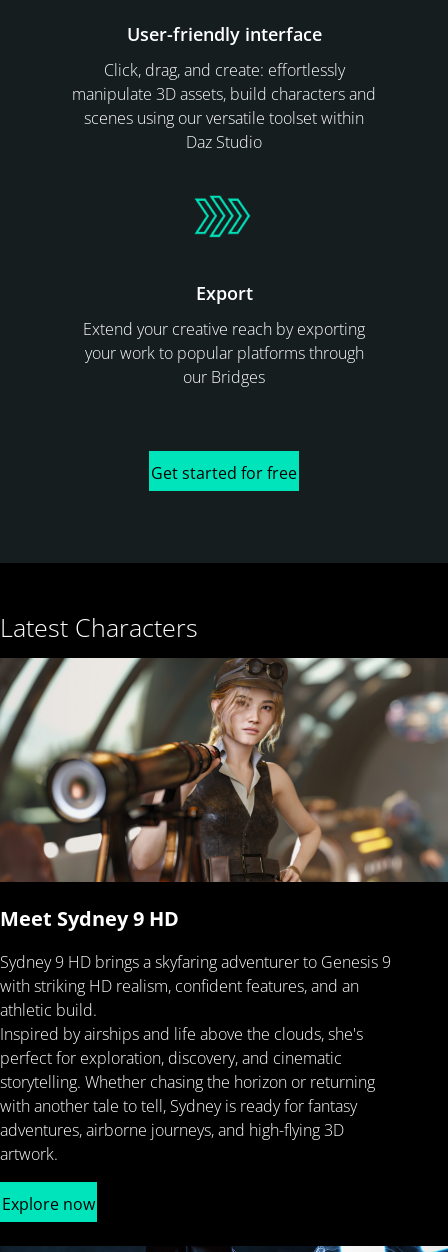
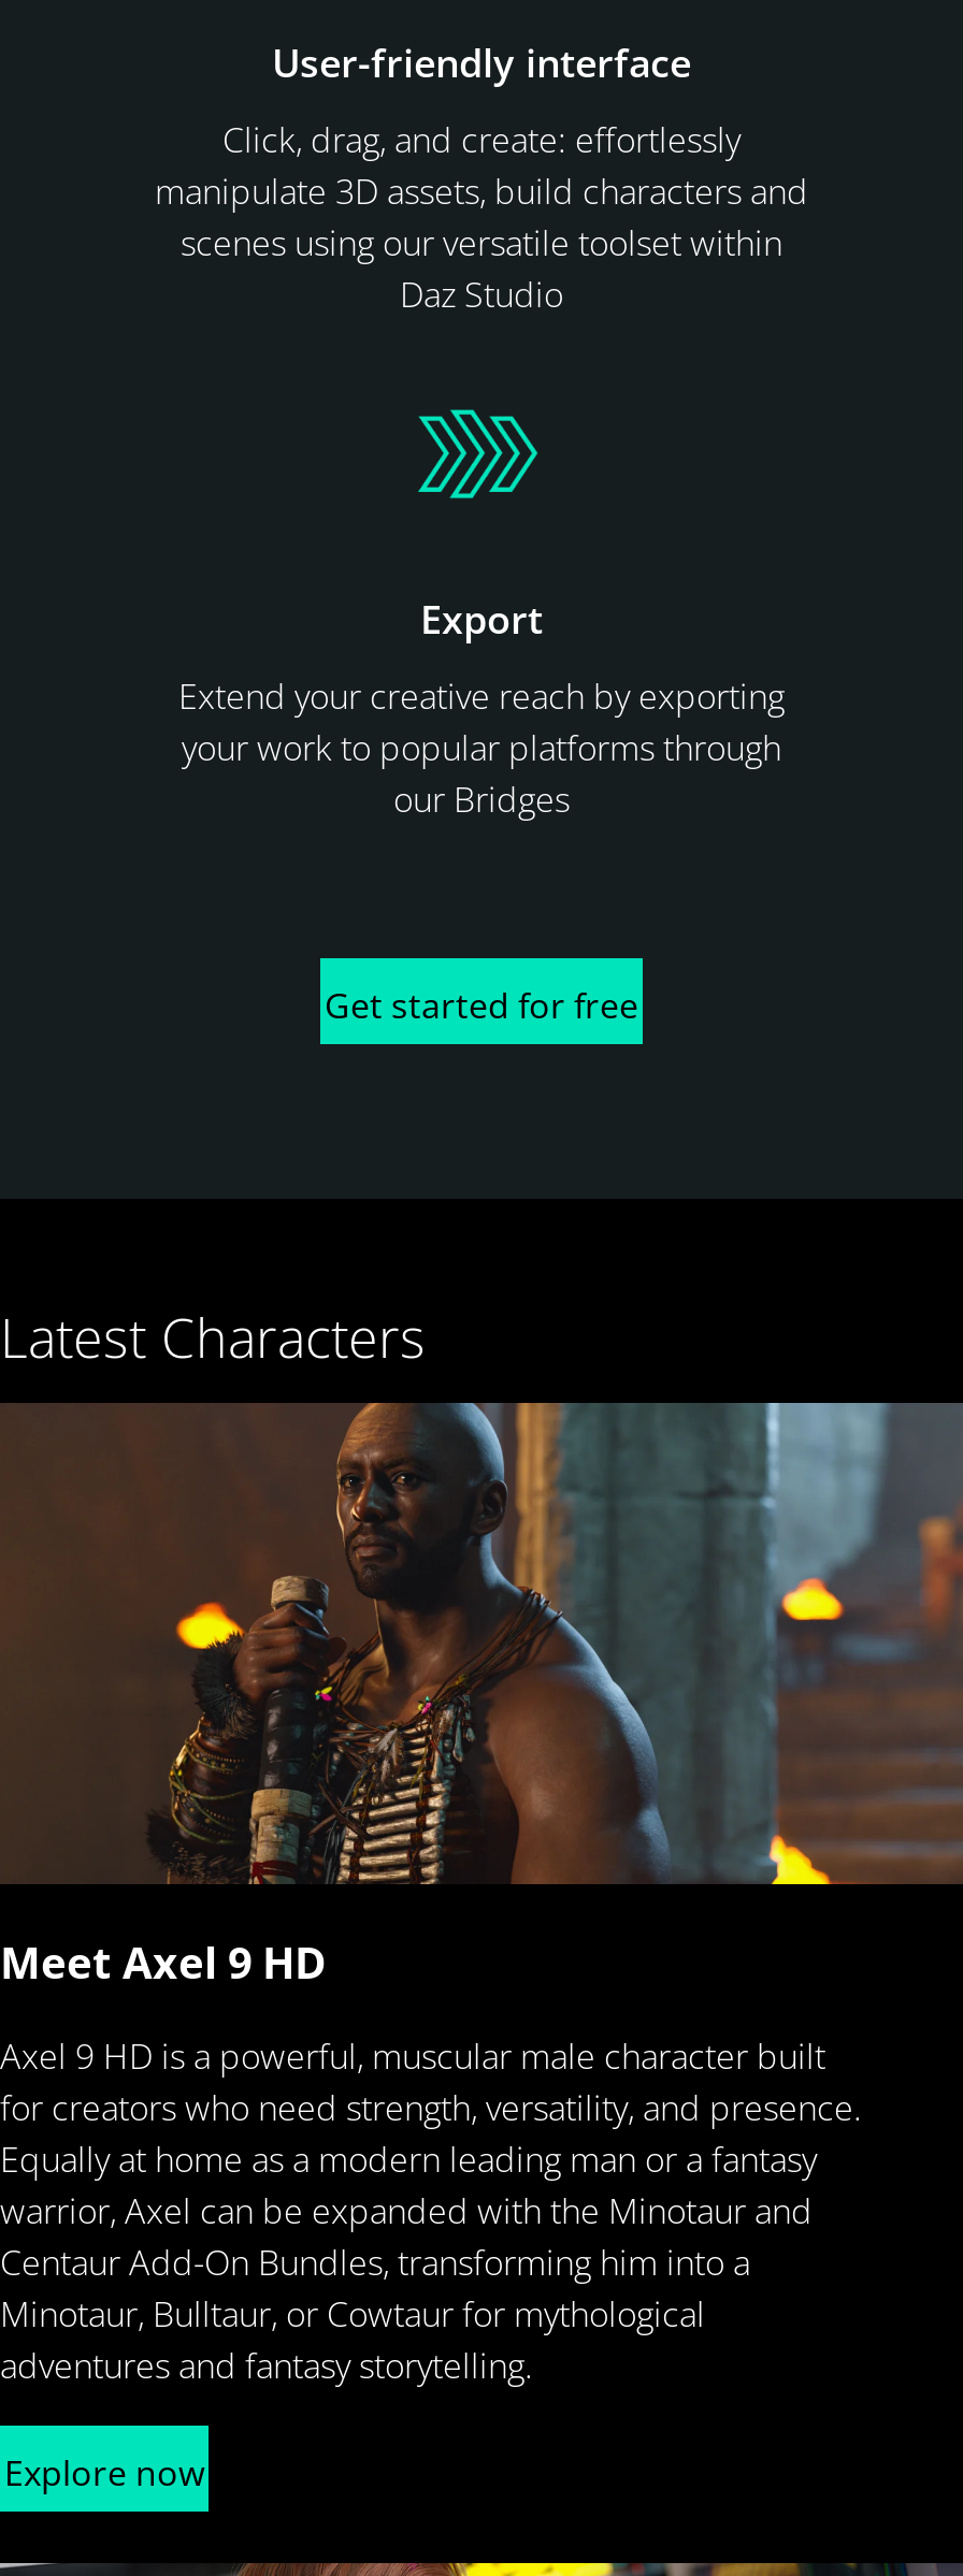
- [image]
- Meet Sydney 9 HD
+ [image]
+ Meet Axel 9 HD

- Sydney 9 HD brings a skyfaring adventurer to Genesis 9
- with striking HD realism, confident features, and an
- athletic build.
- Inspired by airships and life above the clouds, she's
- perfect for exploration, discovery, and cinematic
- storytelling. Whether chasing the horizon or returning
- with another tale to tell, Sydney is ready for fantasy
- adventures, airborne journeys, and high-flying 3D
- artwork.
+ Axel 9 HD is a powerful, muscular male character built
+ for creators who need strength, versatility, and presence.
+ Equally at home as a modern leading man or a fantasy
+ warrior, Axel can be expanded with the Minotaur and
+ Centaur Add-On Bundles, transforming him into a
+ Minotaur, Bulltaur, or Cowtaur for mythological
+ adventures and fantasy storytelling.
